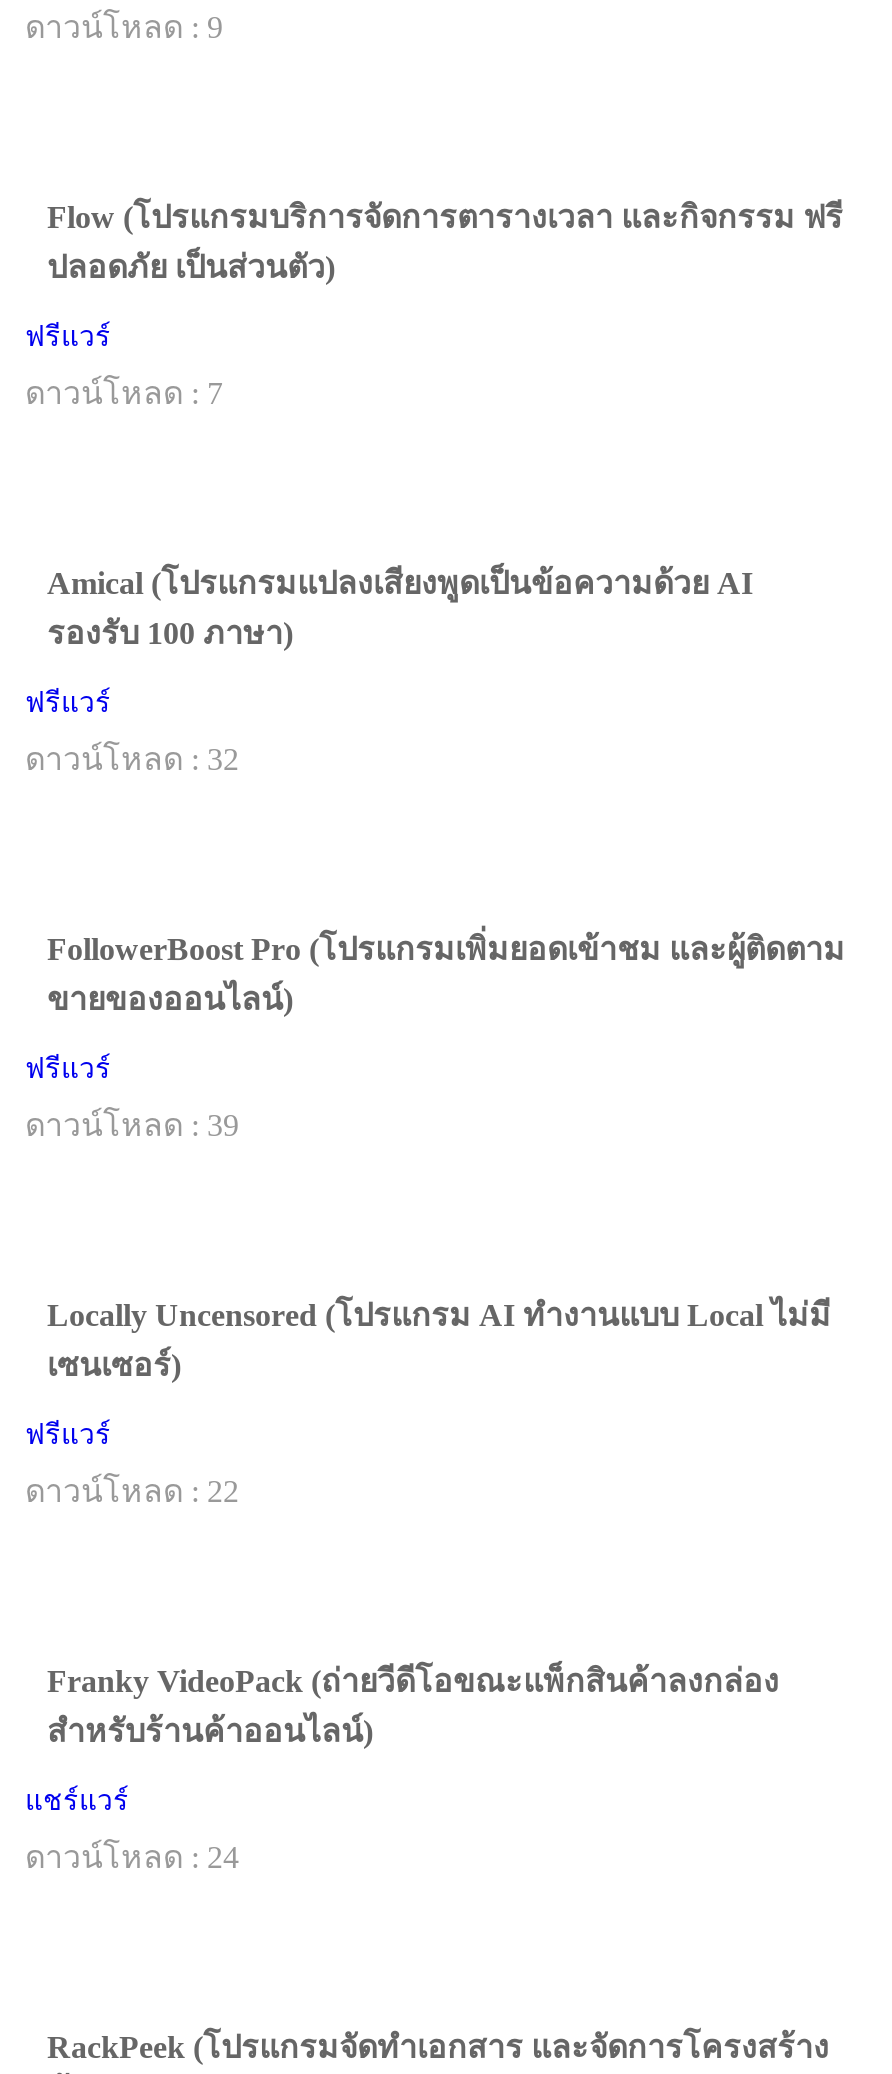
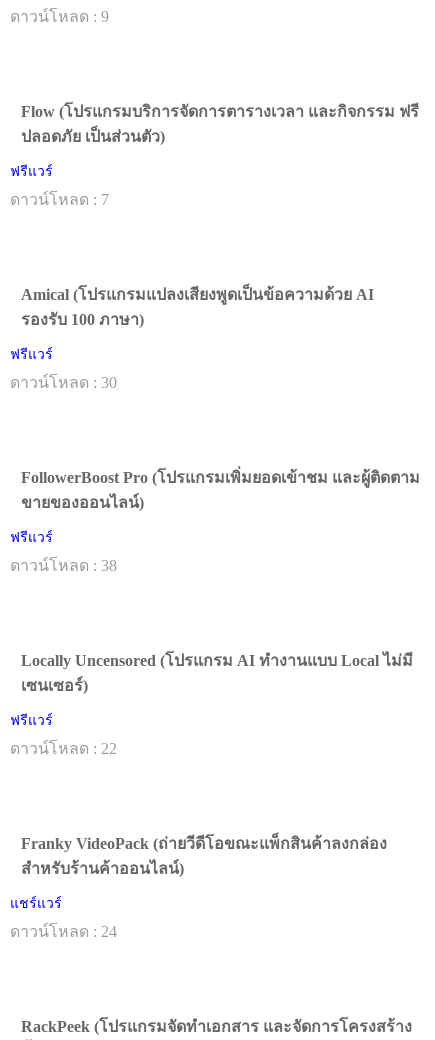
- ดาวน์โหลด : 32
+ ดาวน์โหลด : 30

- ดาวน์โหลด : 39
+ ดาวน์โหลด : 38
